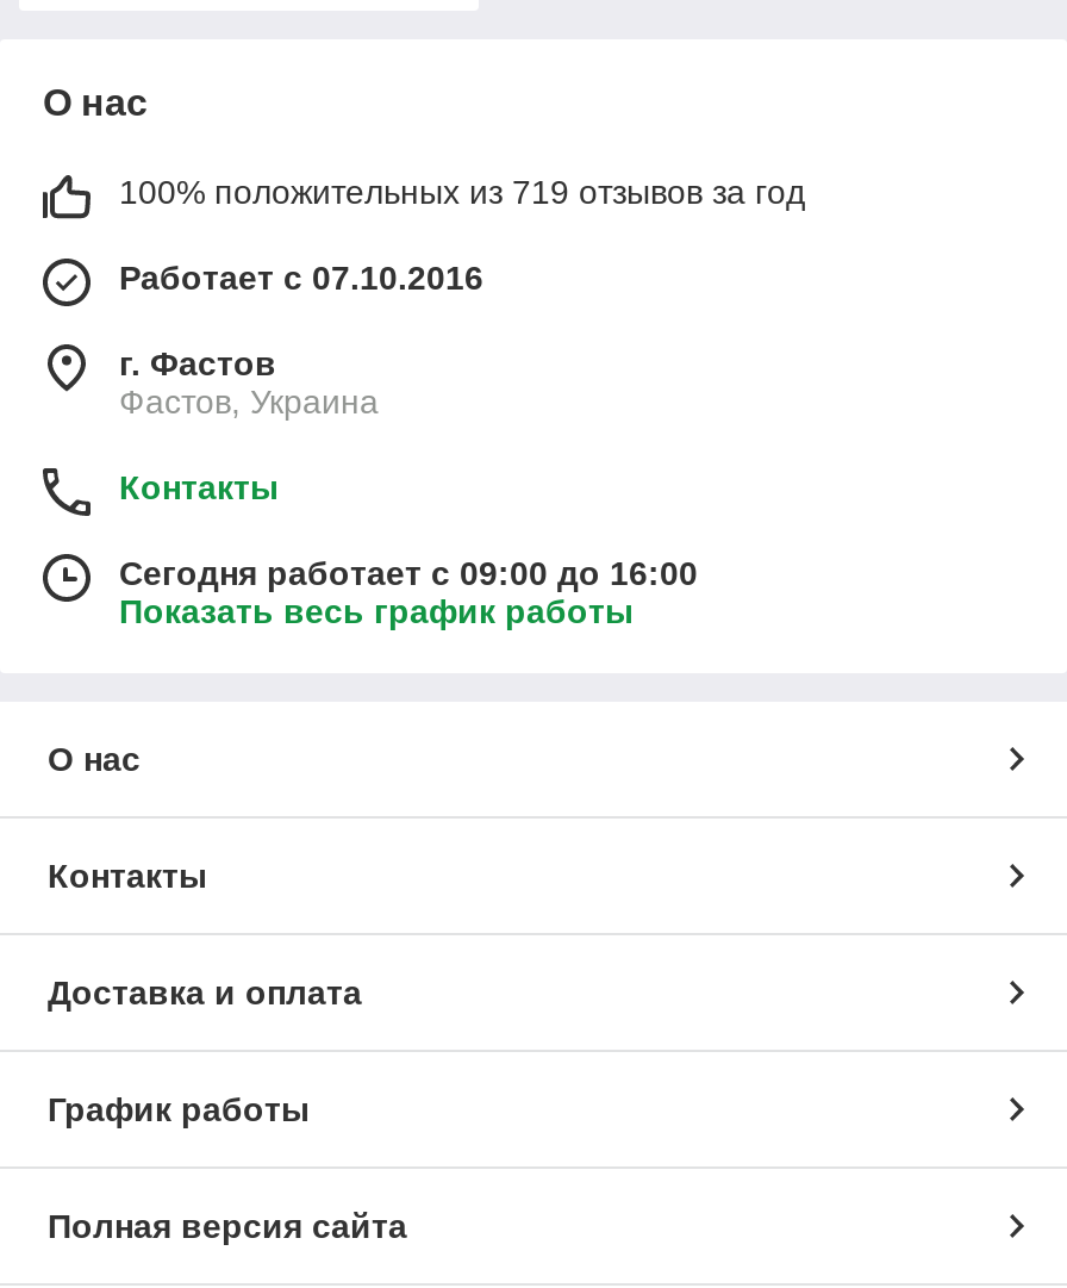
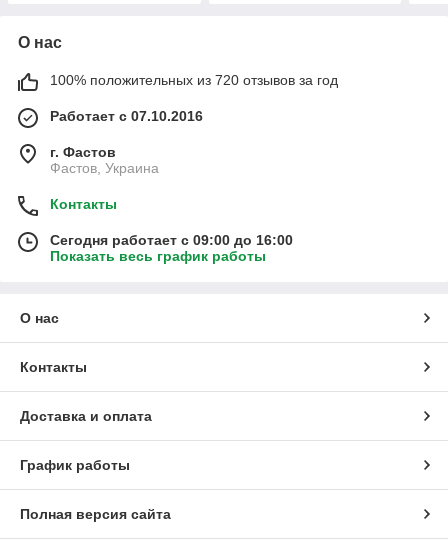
- 100% положительных из 719 отзывов за год
+ 100% положительных из 720 отзывов за год
